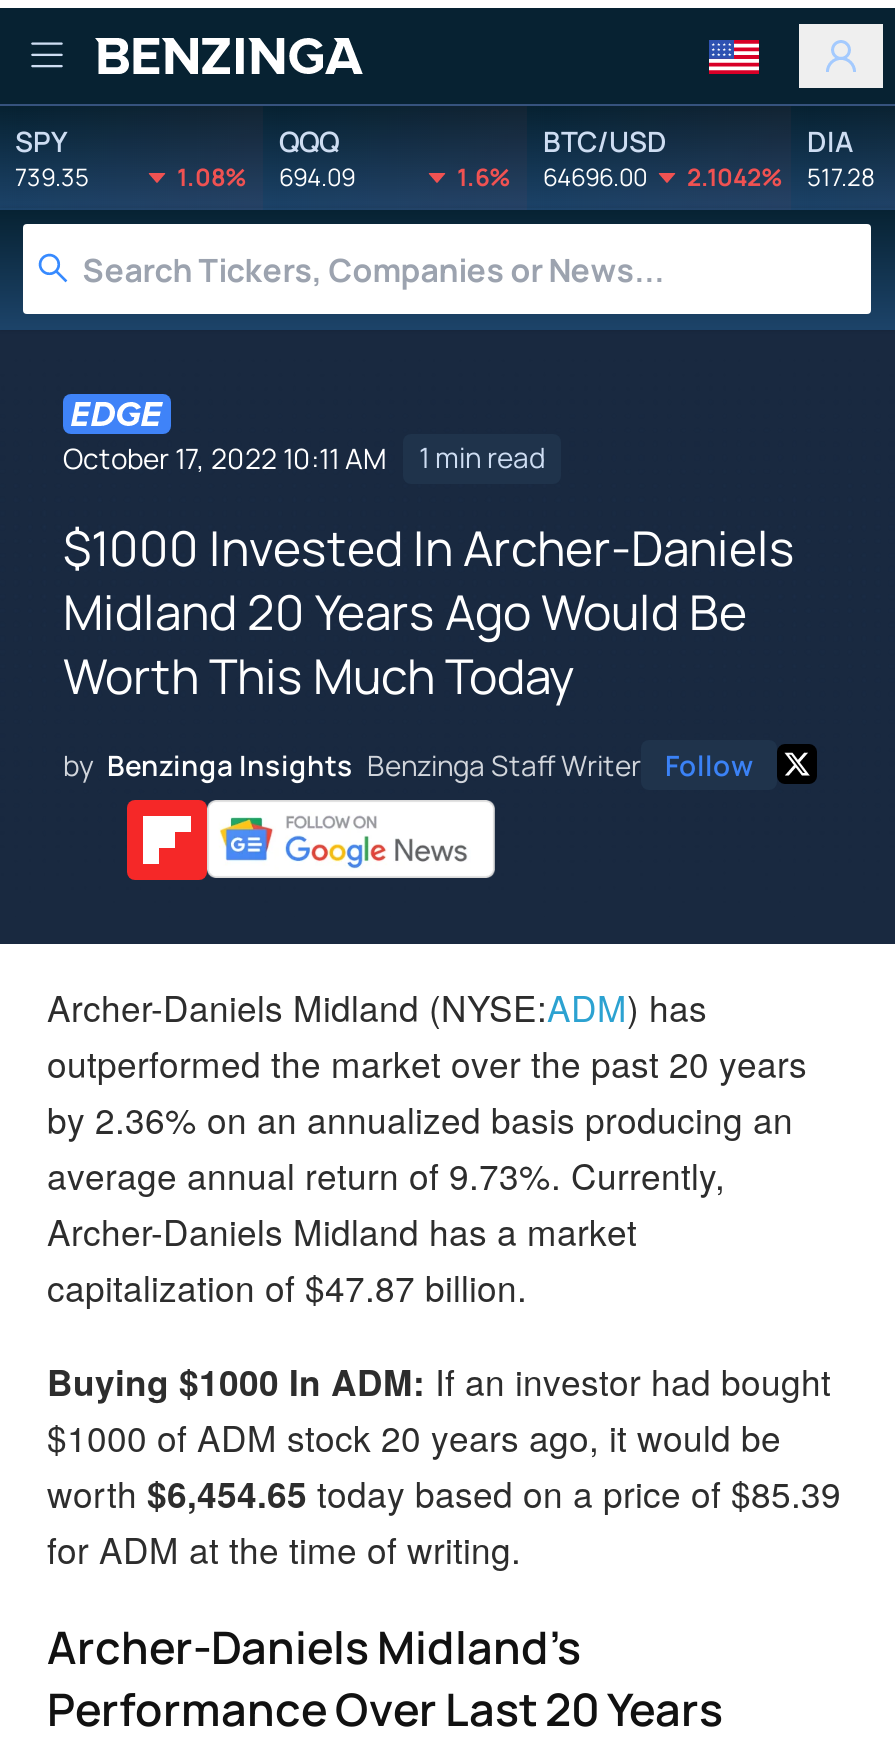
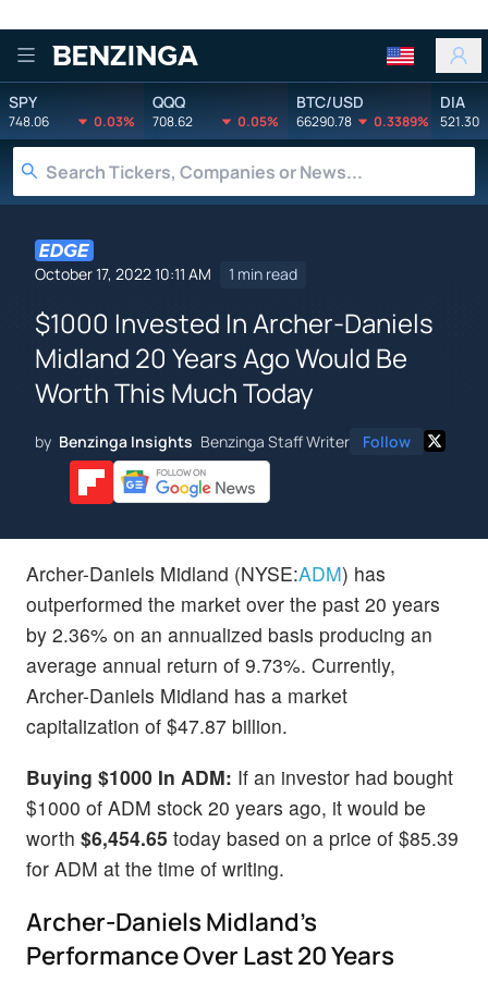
- 739.35
+ 748.06

- 1.08%
+ 0.03%

- 694.09
+ 708.62

- 1.6%
+ 0.05%

- 64696.00
+ 66290.78

- 2.1042%
+ 0.3389%

- 517.28
+ 521.30
